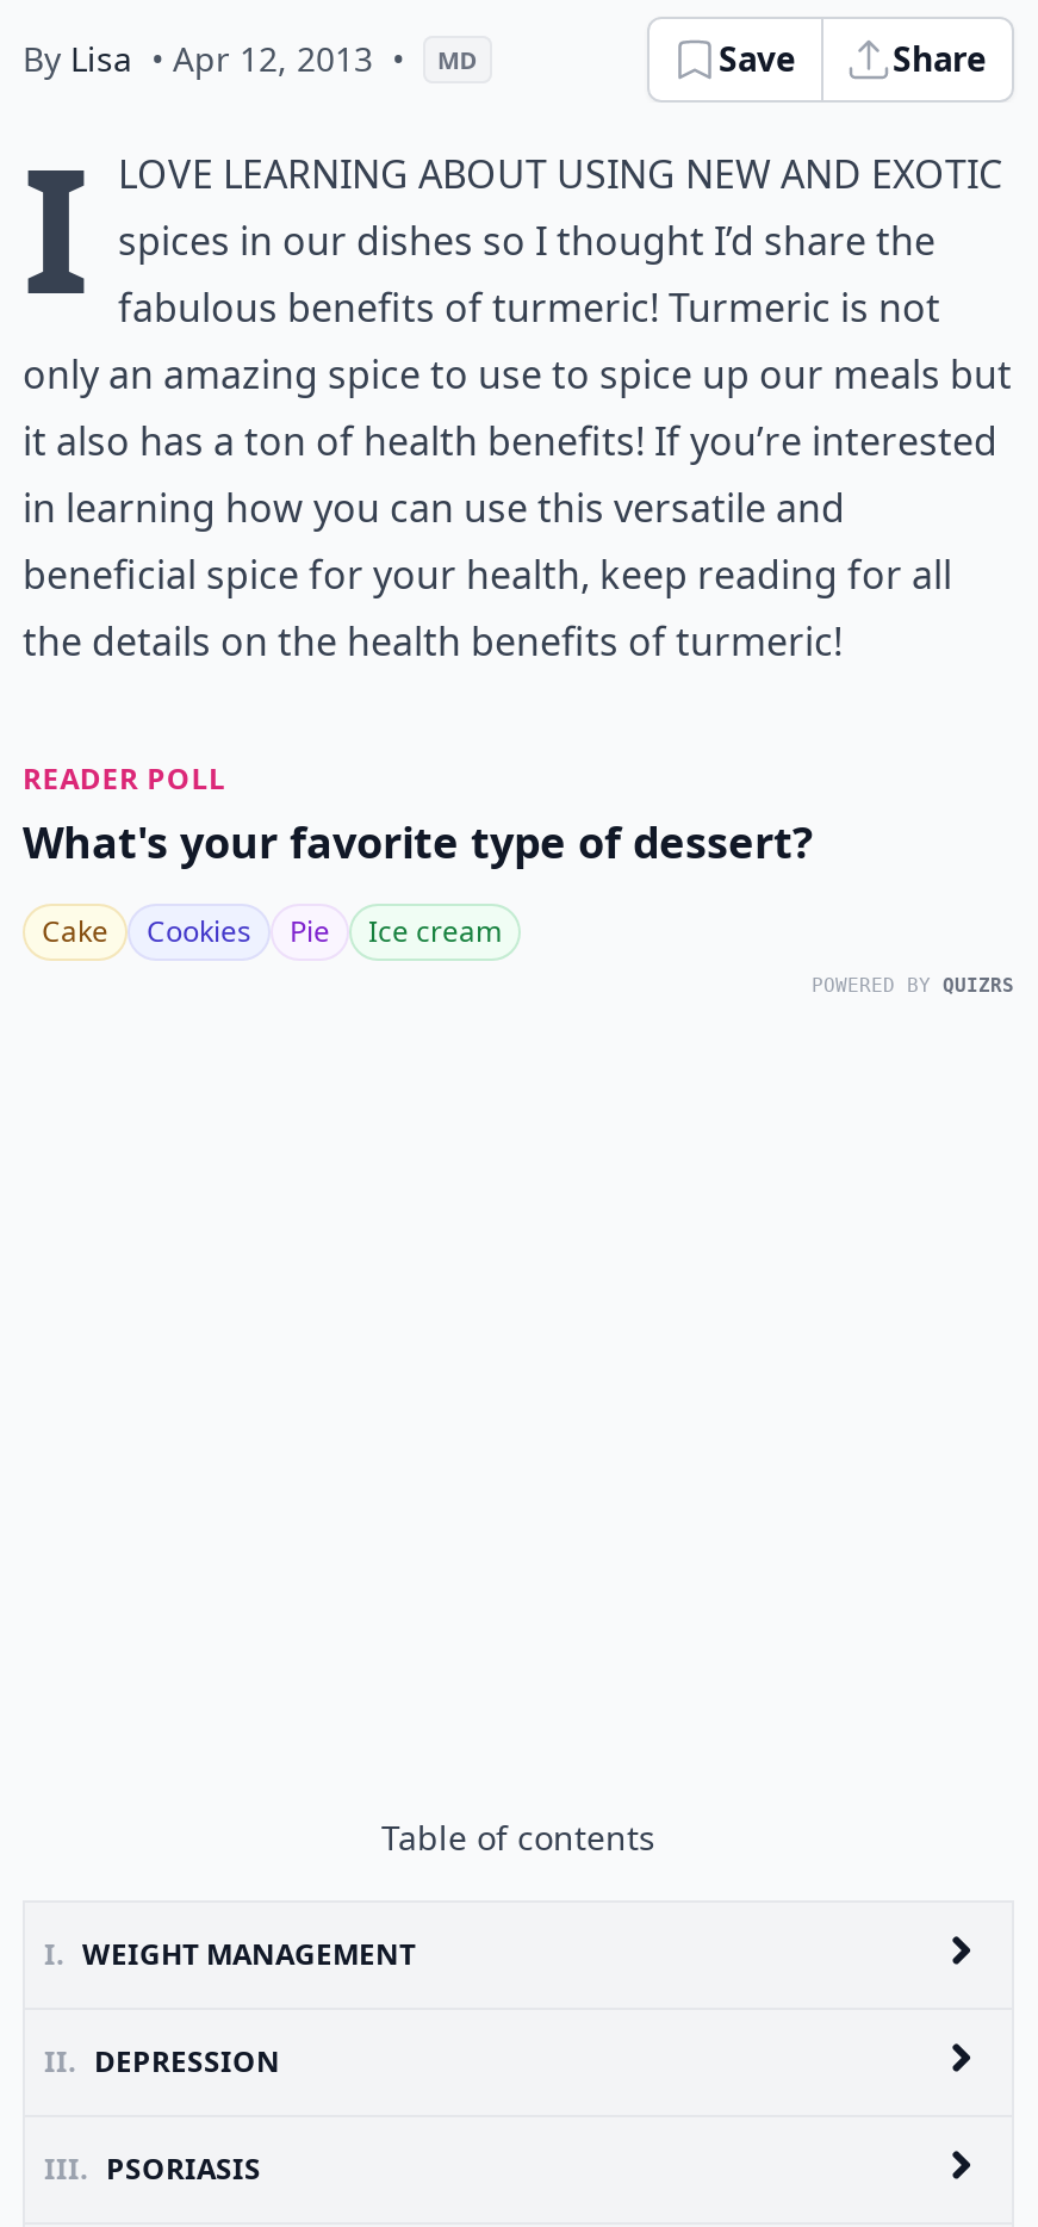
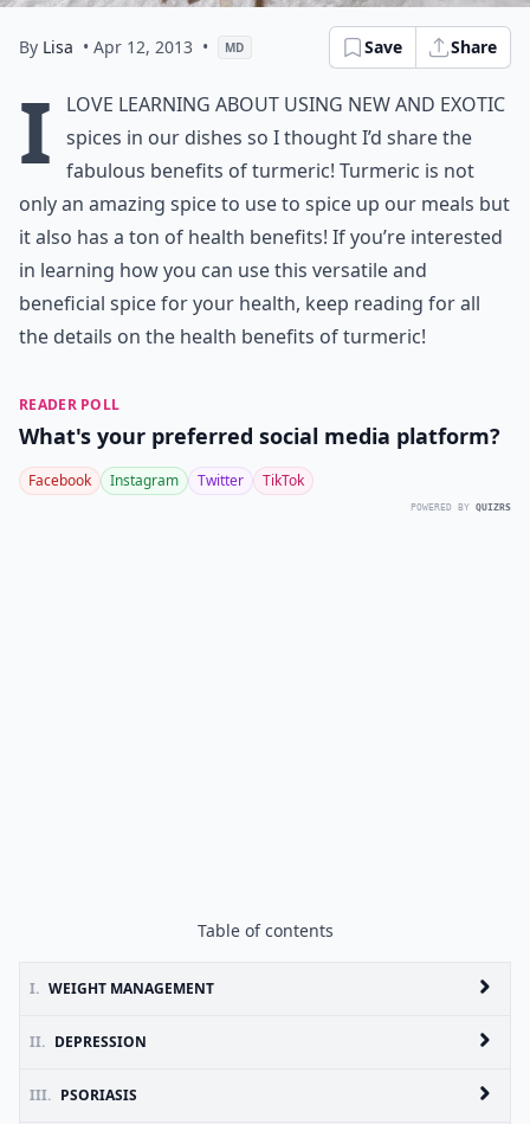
- What's your favorite type of dessert?
+ What's your preferred social media platform?

- Cake
- Cookies
- Pie
- Ice cream
+ Facebook
+ Instagram
+ Twitter
+ TikTok
